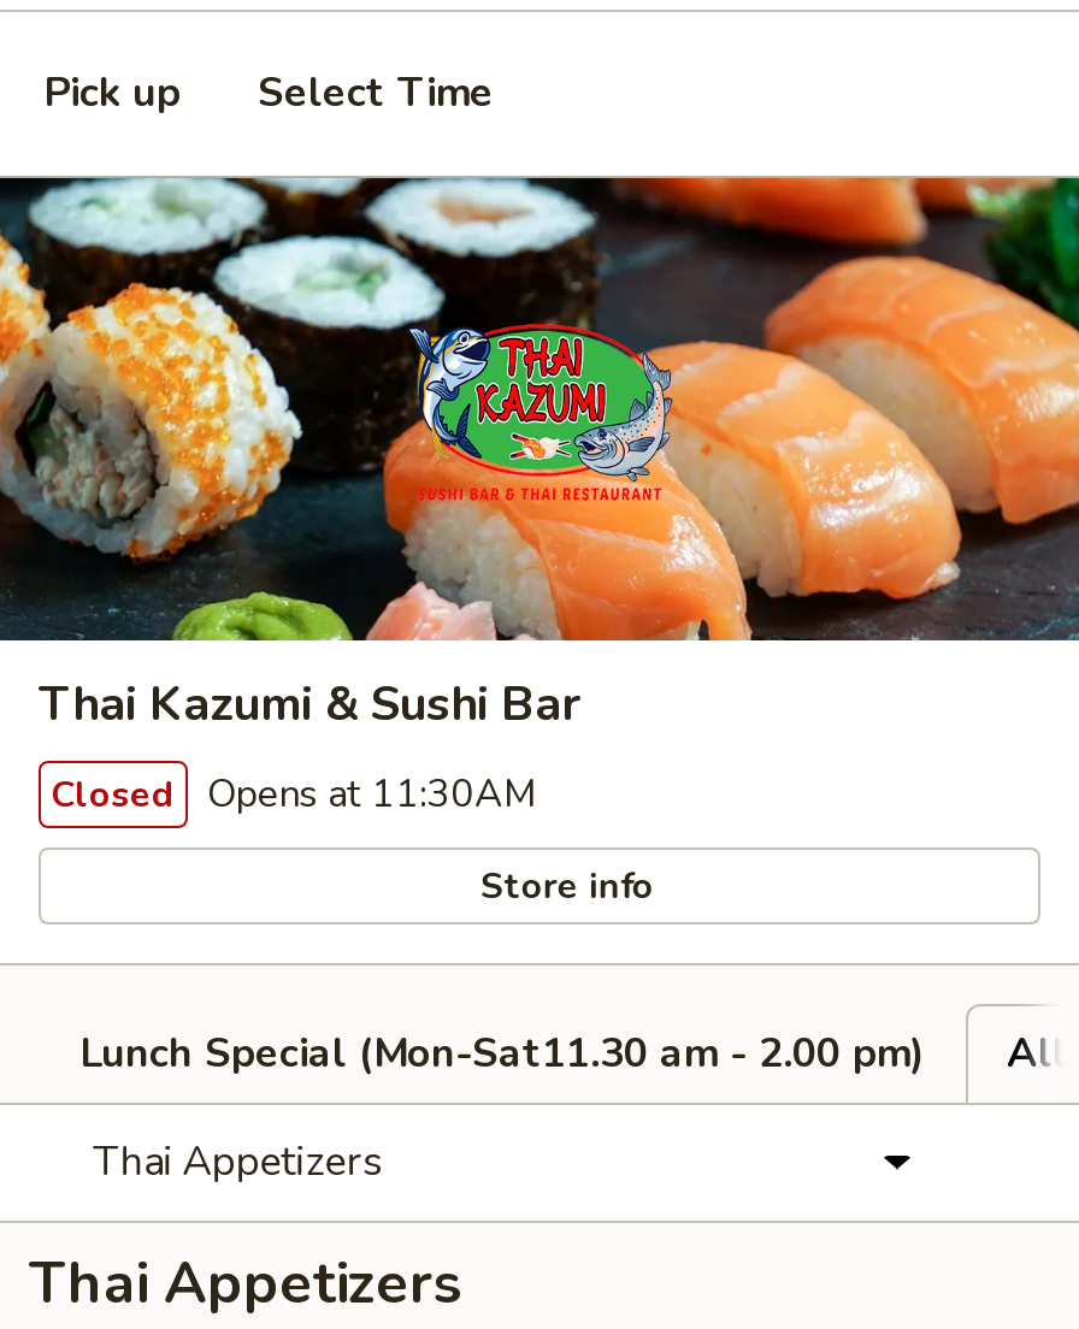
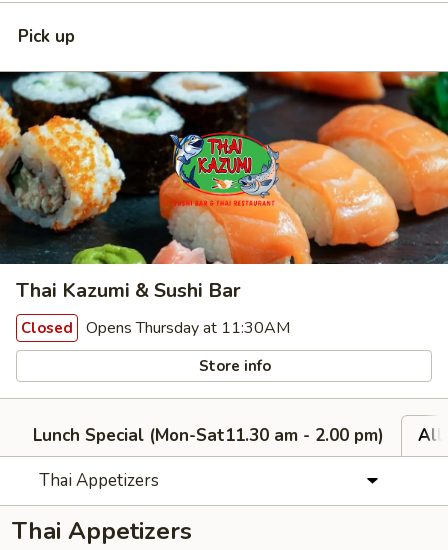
- Select Time

- Closed Opens at 11:30AM
+ Closed Opens Thursday at 11:30AM
